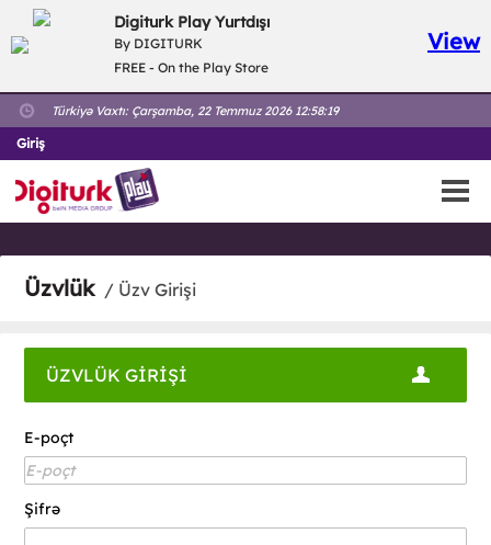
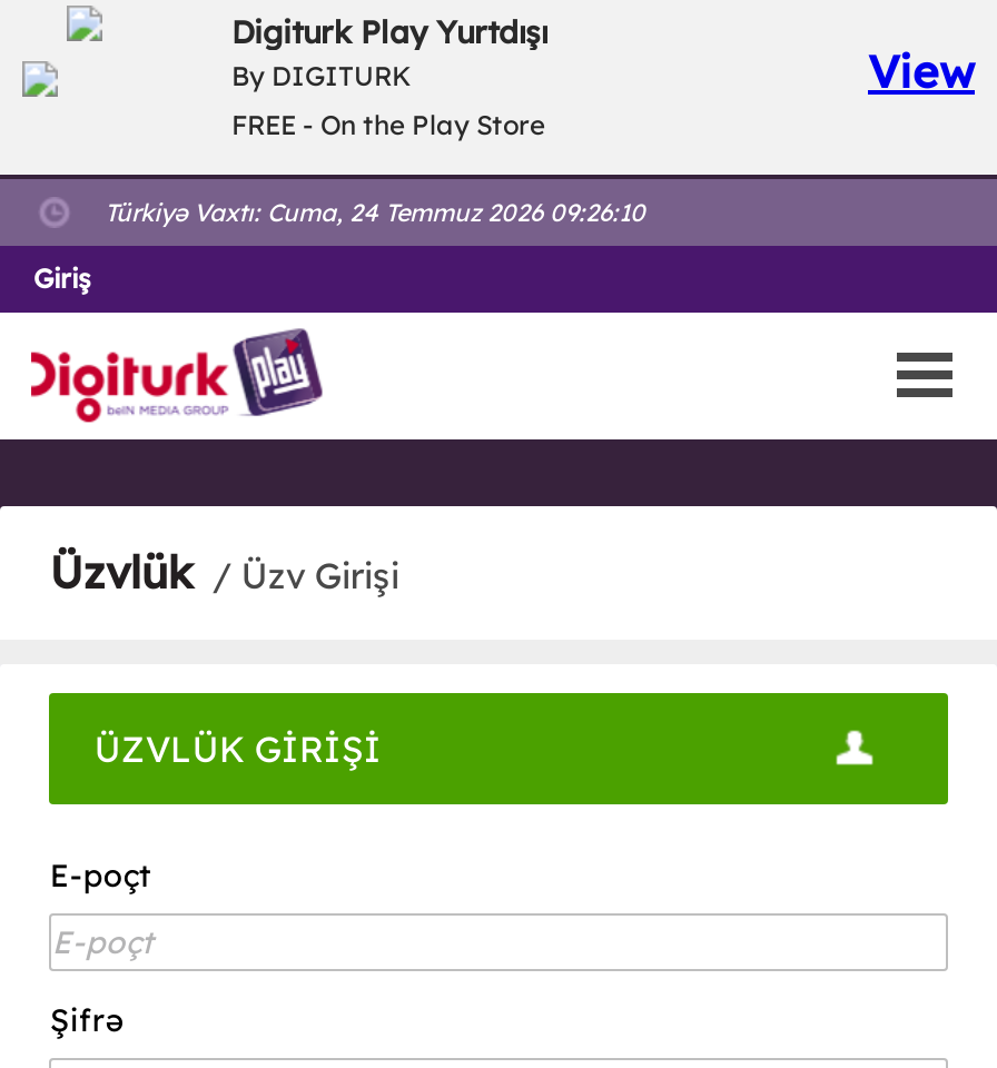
- Türkiyə Vaxtı: Çarşamba, 22 Temmuz 2026 12:58:19
+ Türkiyə Vaxtı: Cuma, 24 Temmuz 2026 09:26:10
